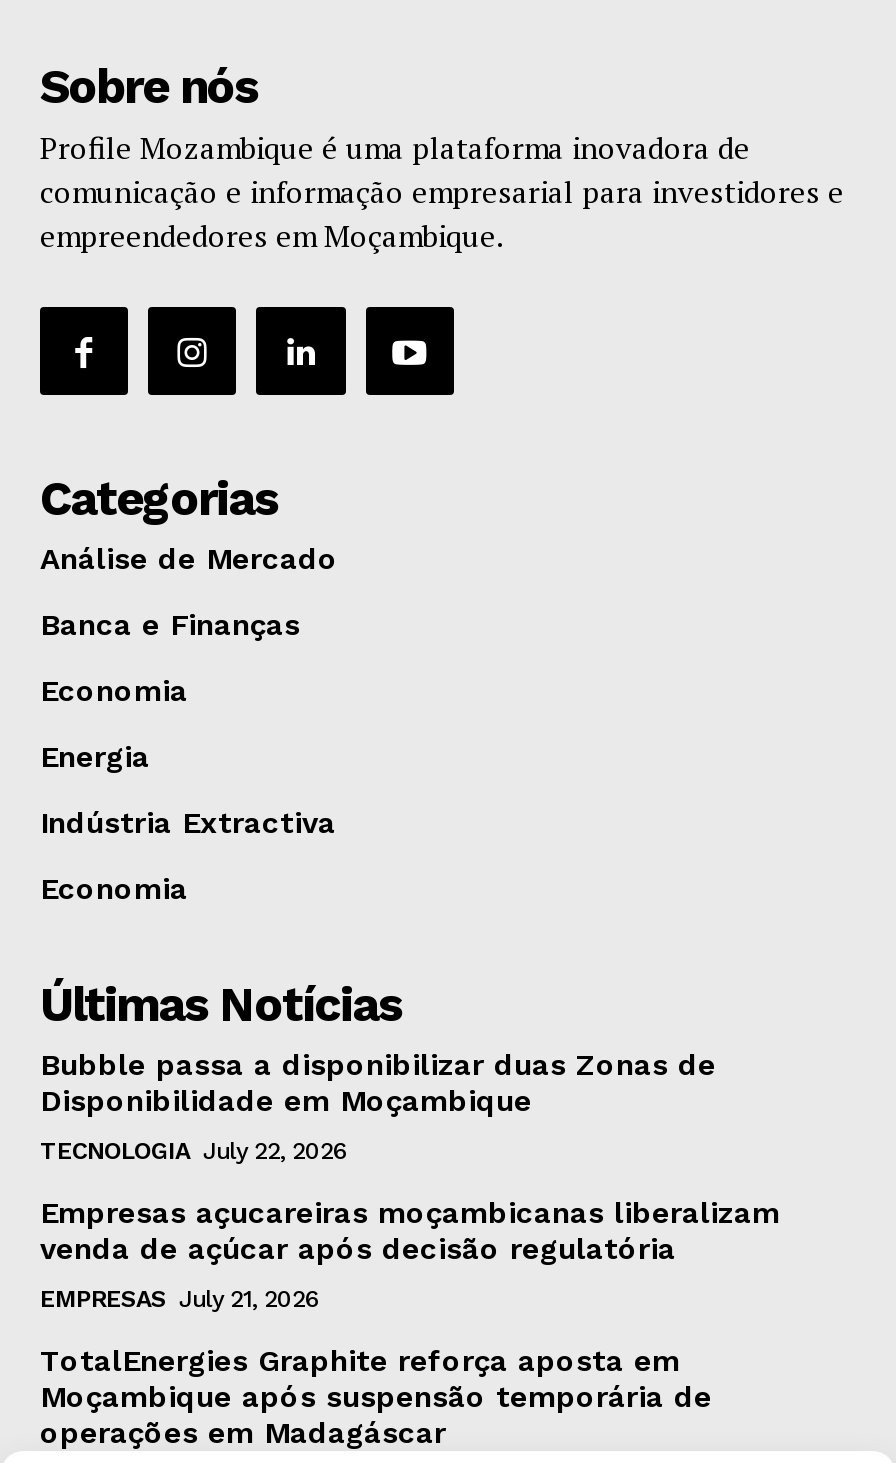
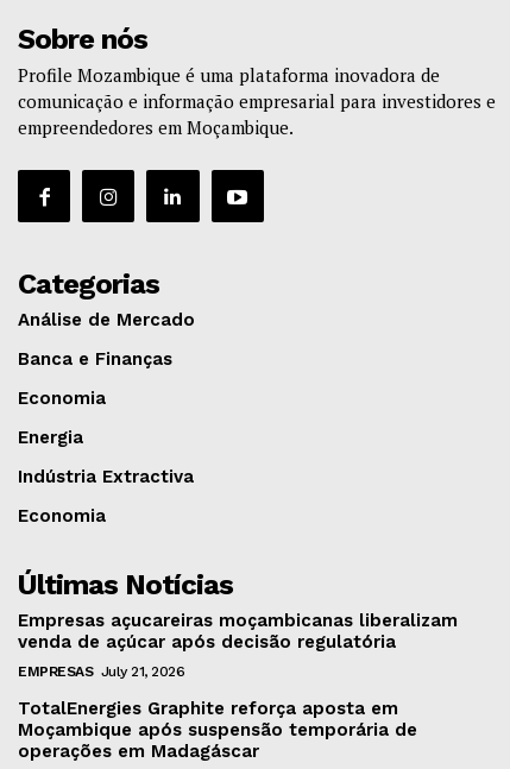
- Bubble passa a disponibilizar duas Zonas de
- Disponibilidade em Moçambique
- TECNOLOGIA July 22, 2026
